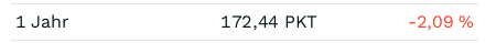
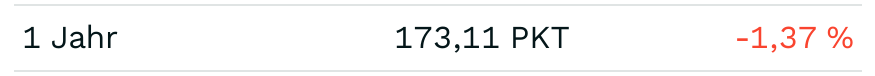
- 172,44 PKT
+ 173,11 PKT

- -2,09%
+ -1,37%
